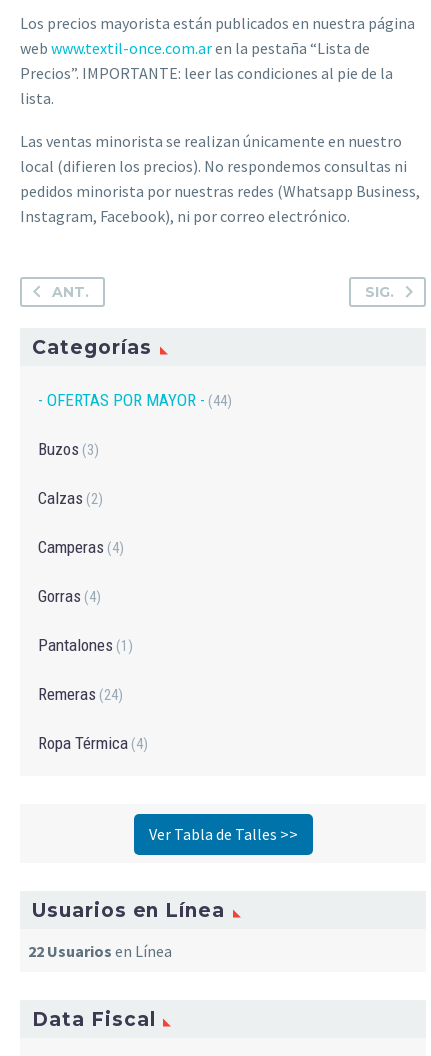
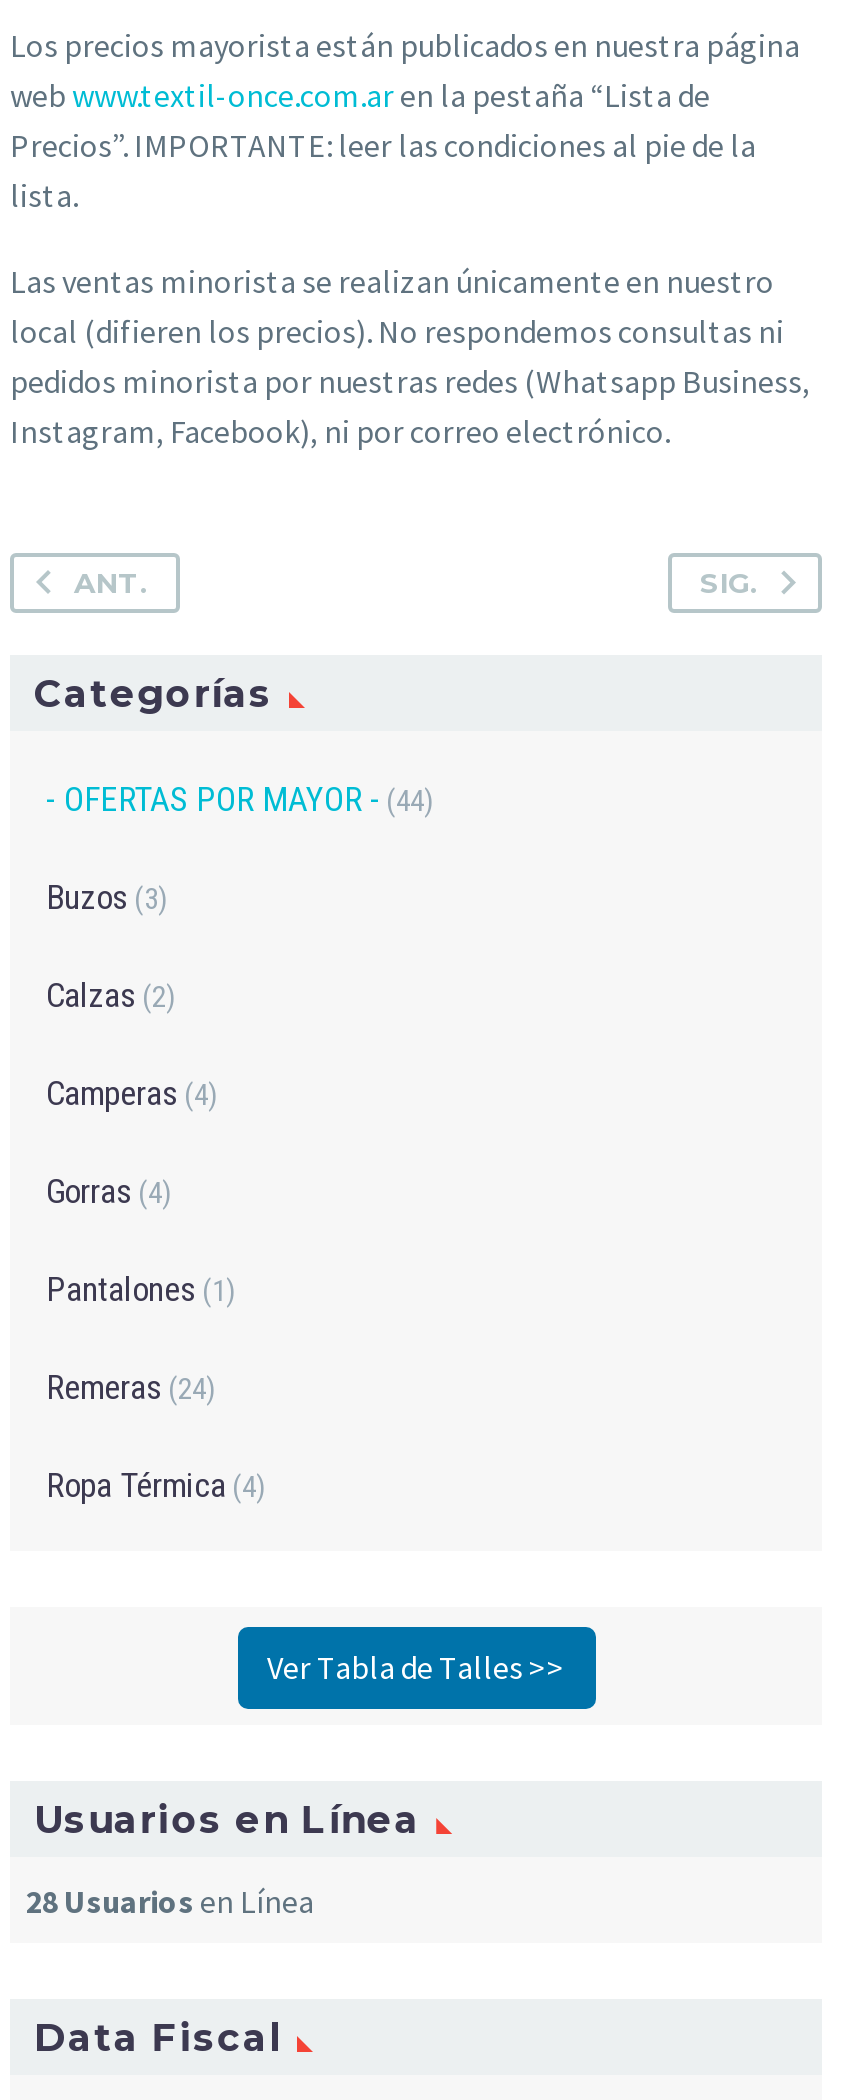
- 22 Usuarios en Línea
+ 28 Usuarios en Línea
